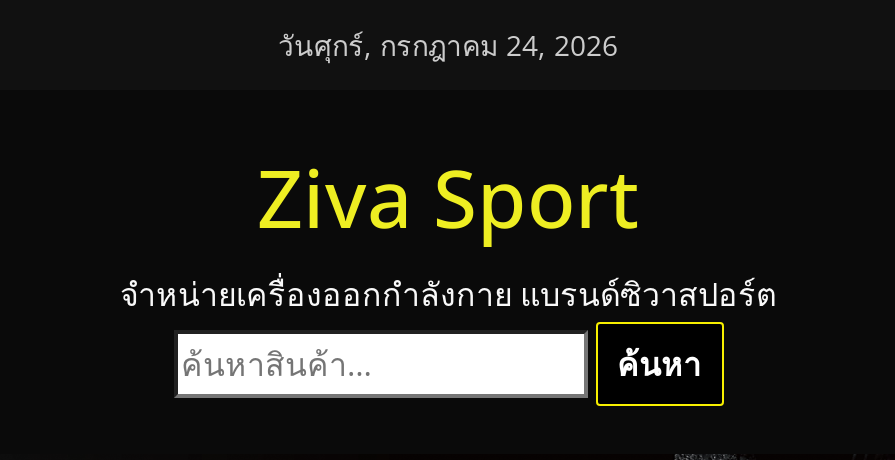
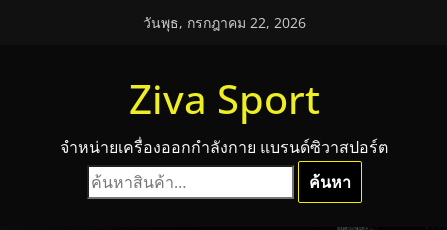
- วันศุกร์, กรกฎาคม 24, 2026
+ วันพุธ, กรกฎาคม 22, 2026
